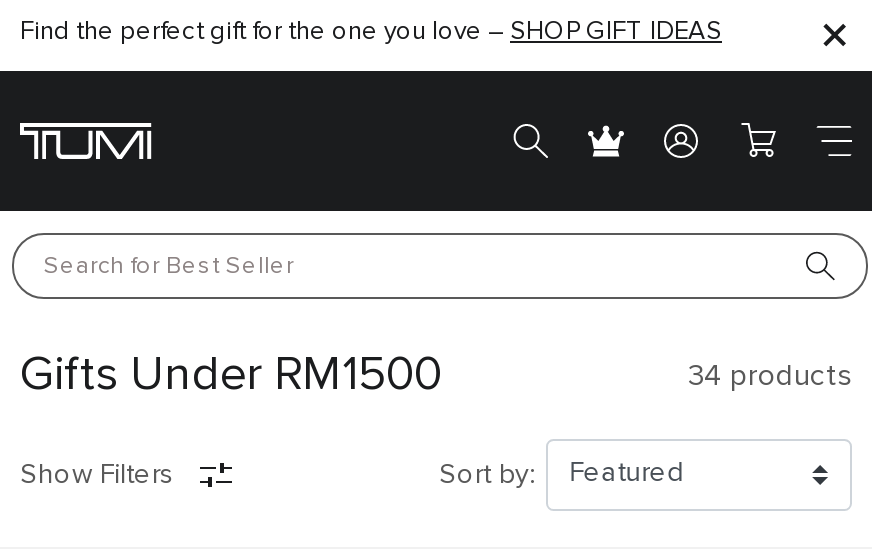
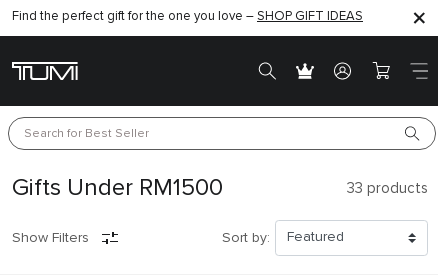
- 34 products
+ 33 products
